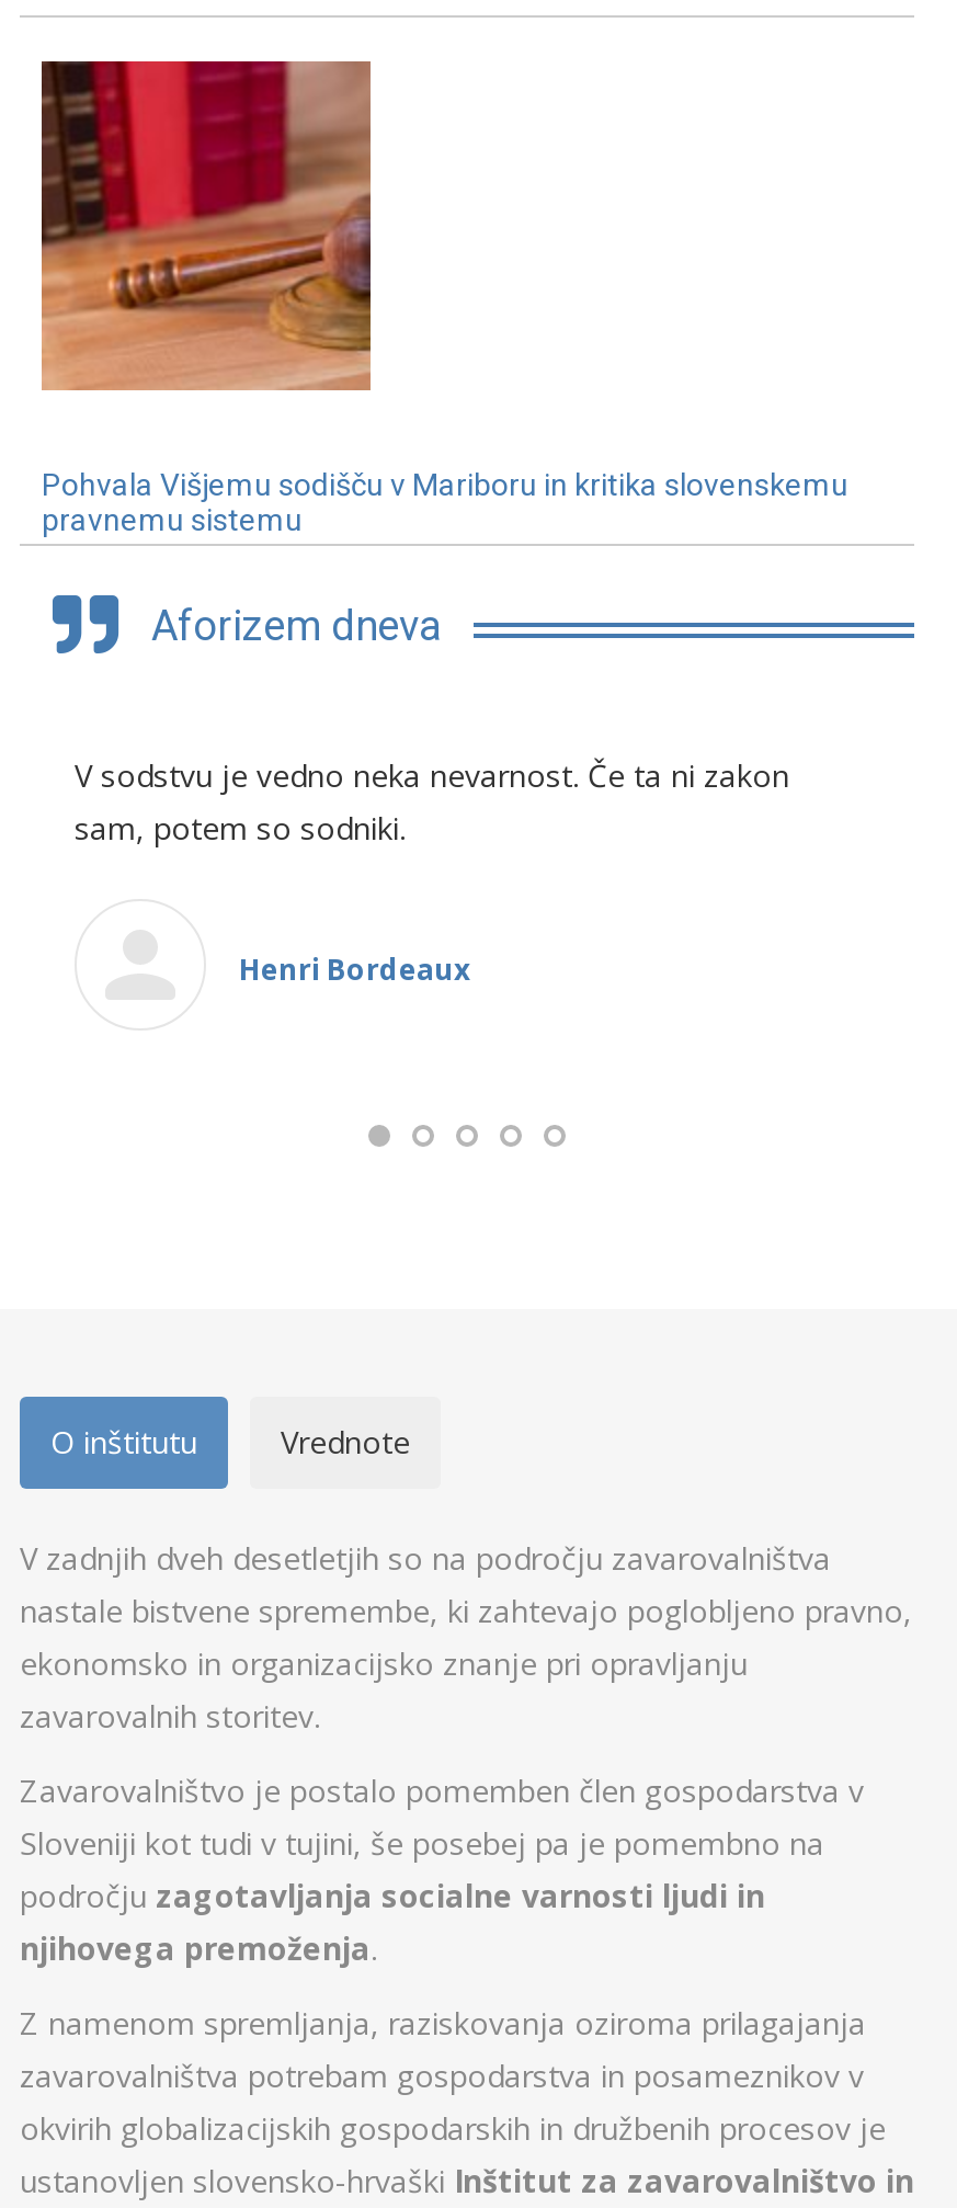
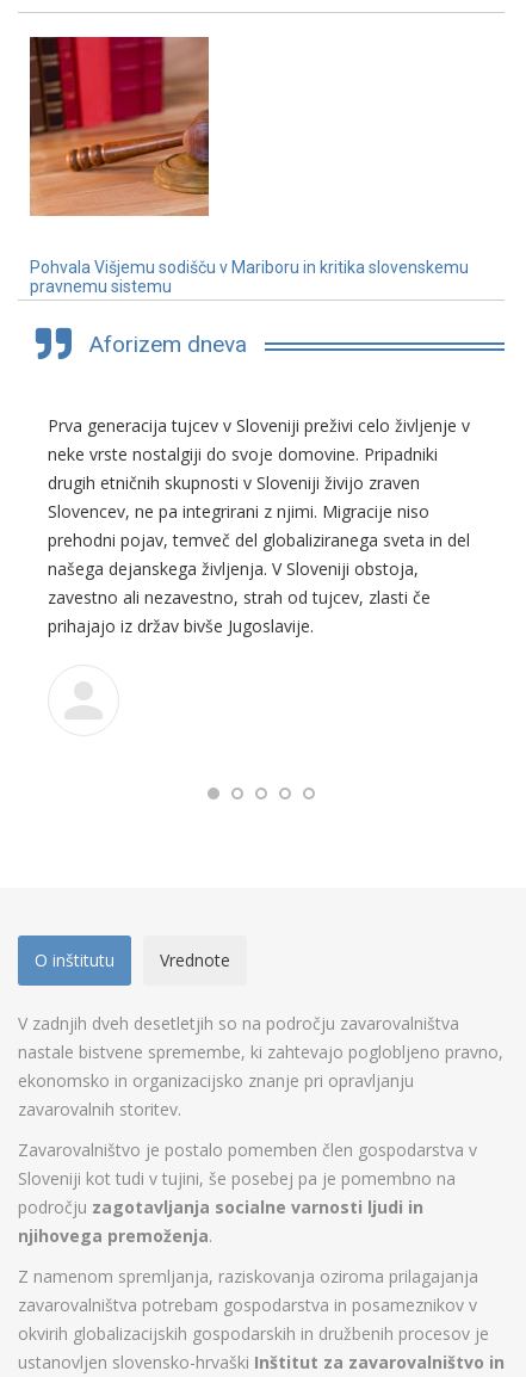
- V sodstvu je vedno neka nevarnost. Če ta ni zakon
- sam, potem so sodniki.
- Henri Bordeaux
+ Prva generacija tujcev v Sloveniji preživi celo življenje v
+ neke vrste nostalgiji do svoje domovine. Pripadniki
+ drugih etničnih skupnosti v Sloveniji živijo zraven
+ Slovencev, ne pa integrirani z njimi. Migracije niso
+ prehodni pojav, temveč del globaliziranega sveta in del
+ našega dejanskega življenja. V Sloveniji obstoja,
+ zavestno ali nezavestno, strah od tujcev, zlasti če
+ prihajajo iz držav bivše Jugoslavije.
